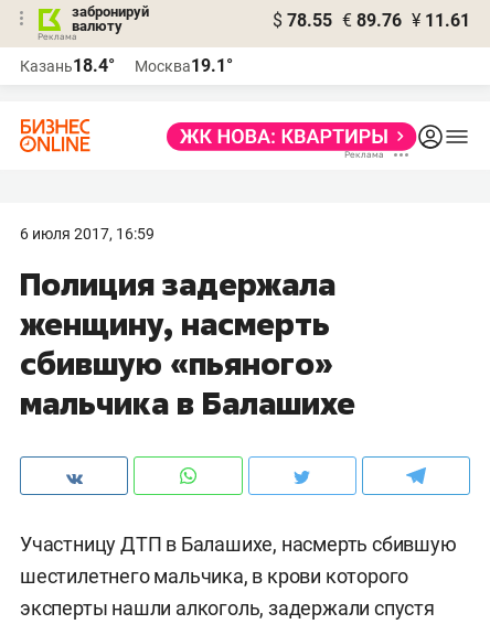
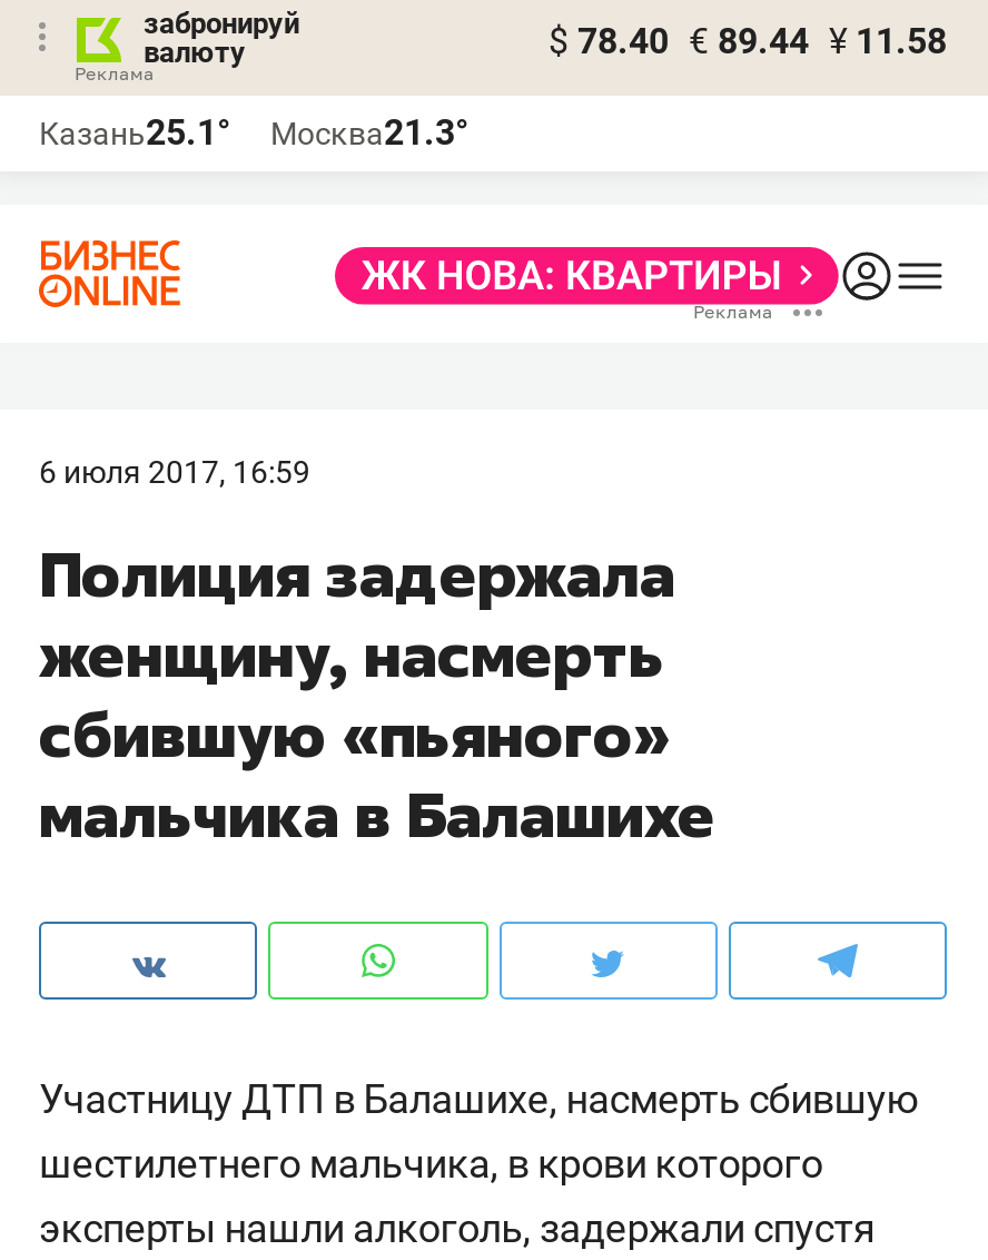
- $ 78.55 € 89.76 ¥ 11.61
+ $ 78.40 € 89.44 ¥ 11.58

- Казань18.4°
+ Казань25.1°

- Москва19.1°
+ Москва21.3°
